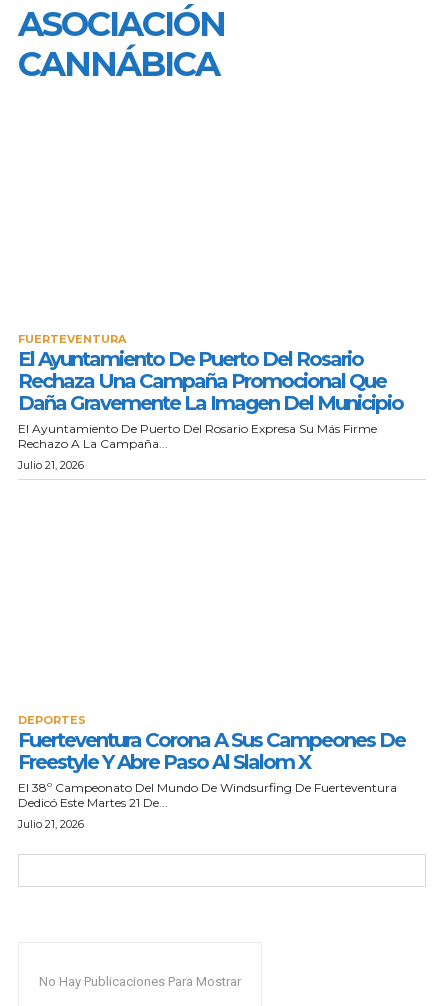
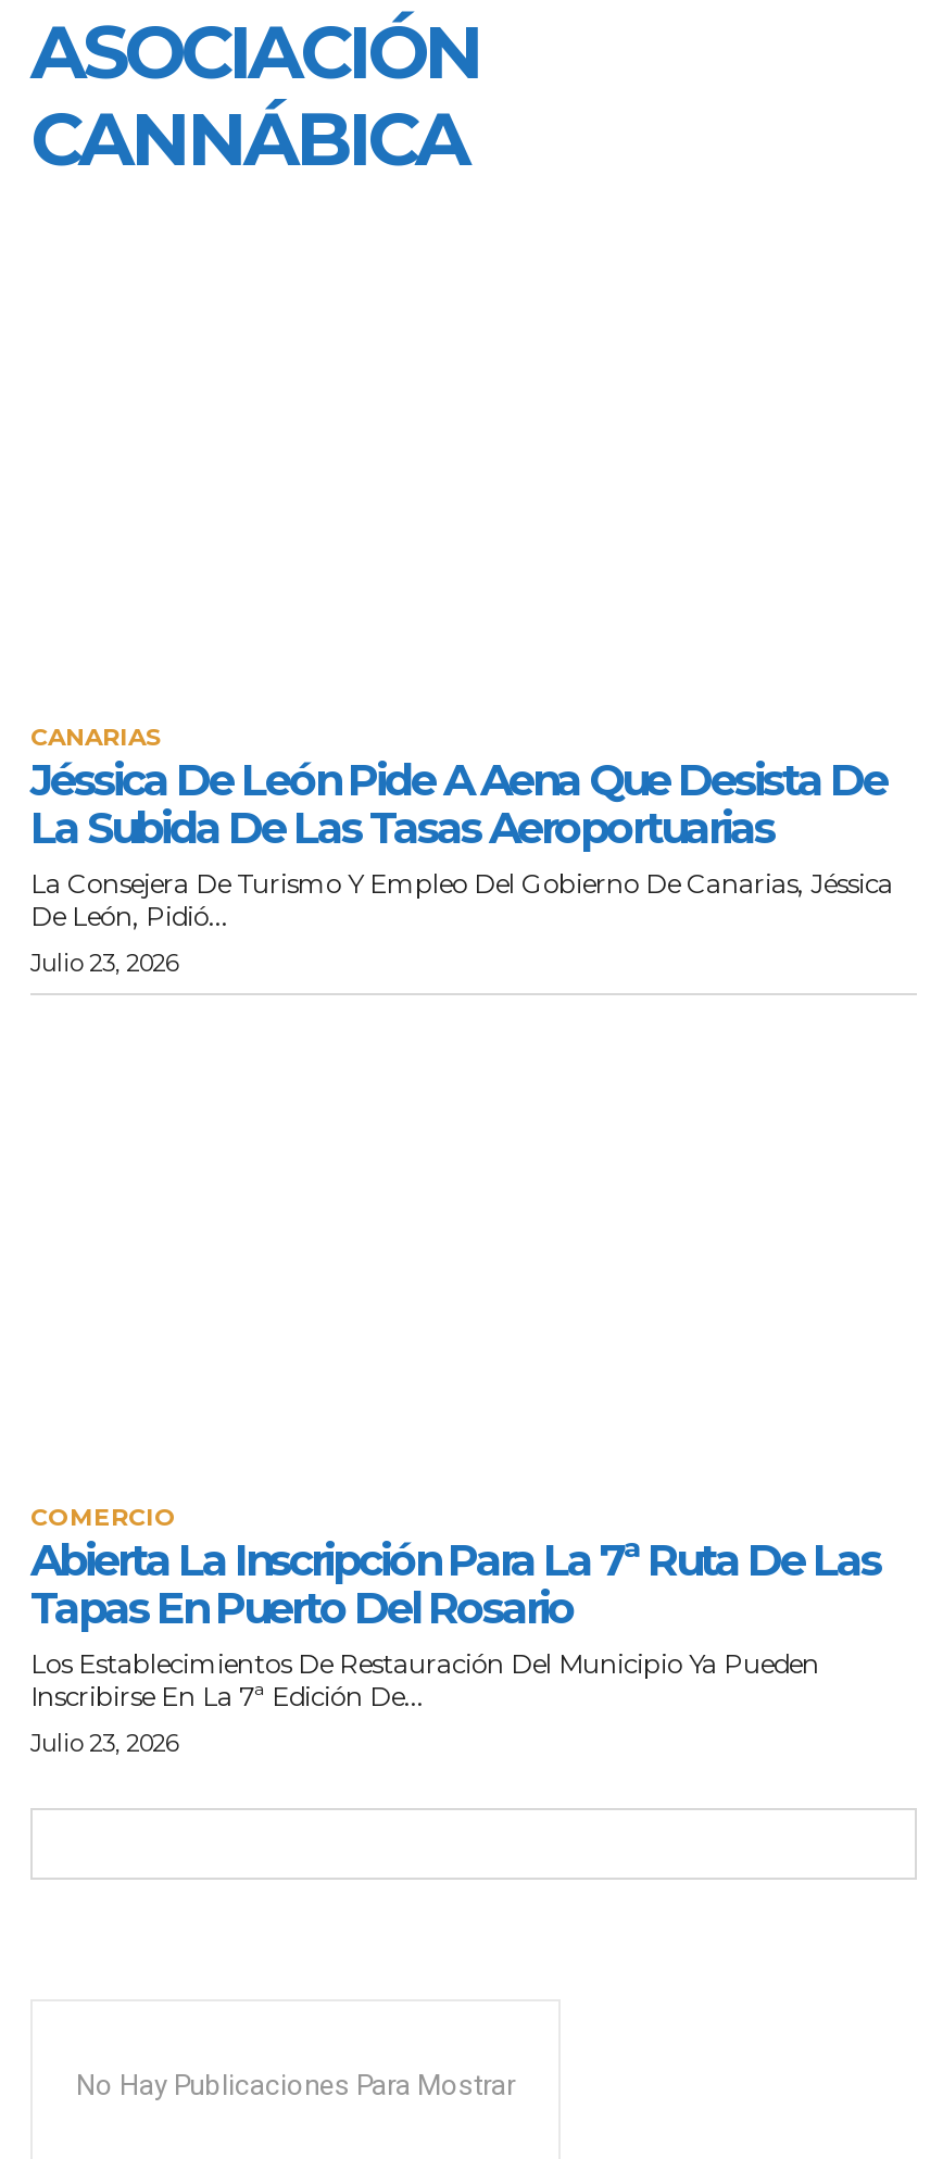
- FUERTEVENTURA
- El Ayuntamiento De Puerto Del Rosario
- Rechaza Una Campaña Promocional Que
- Daña Gravemente La Imagen Del Municipio
- El Ayuntamiento De Puerto Del Rosario Expresa Su Más Firme
- Rechazo A La Campaña...
+ CANARIAS
+ Jéssica De León Pide A Aena Que Desista De
+ La Subida De Las Tasas Aeroportuarias
+ La Consejera De Turismo Y Empleo Del Gobierno De Canarias, Jéssica
+ De León, Pidió...

- Julio 21, 2026
+ Julio 23, 2026

- DEPORTES
- Fuerteventura Corona A Sus Campeones De
- Freestyle Y Abre Paso Al Slalom X
- El 38º Campeonato Del Mundo De Windsurfing De Fuerteventura
- Dedicó Este Martes 21 De...
+ COMERCIO
+ Abierta La Inscripción Para La 7ª Ruta De Las
+ Tapas En Puerto Del Rosario
+ Los Establecimientos De Restauración Del Municipio Ya Pueden
+ Inscribirse En La 7ª Edición De...

- Julio 21, 2026
+ Julio 23, 2026
